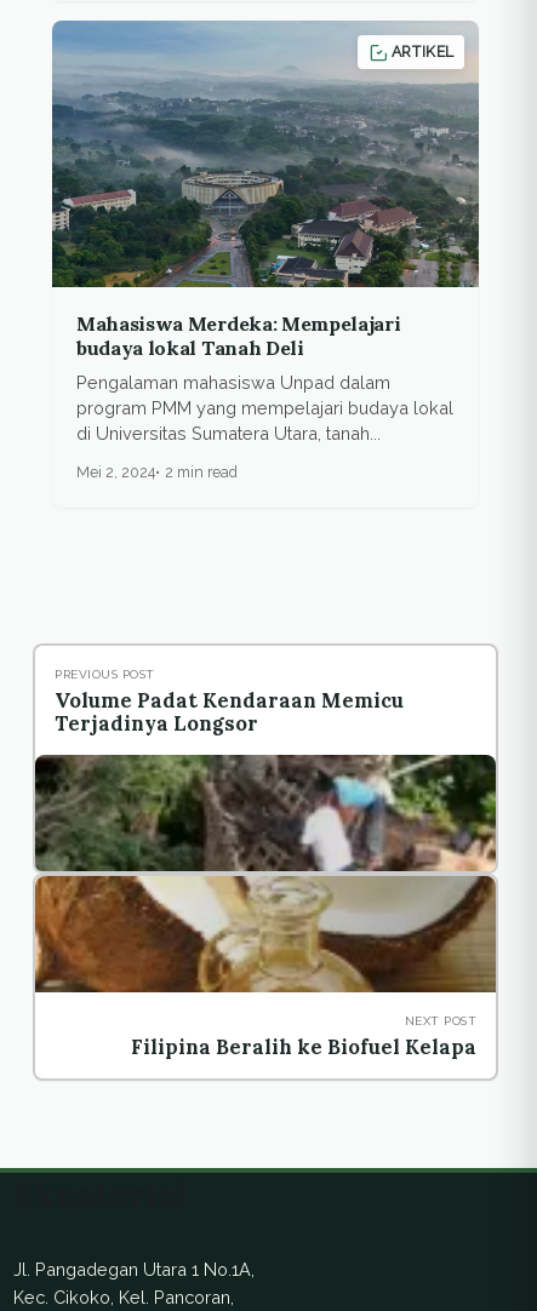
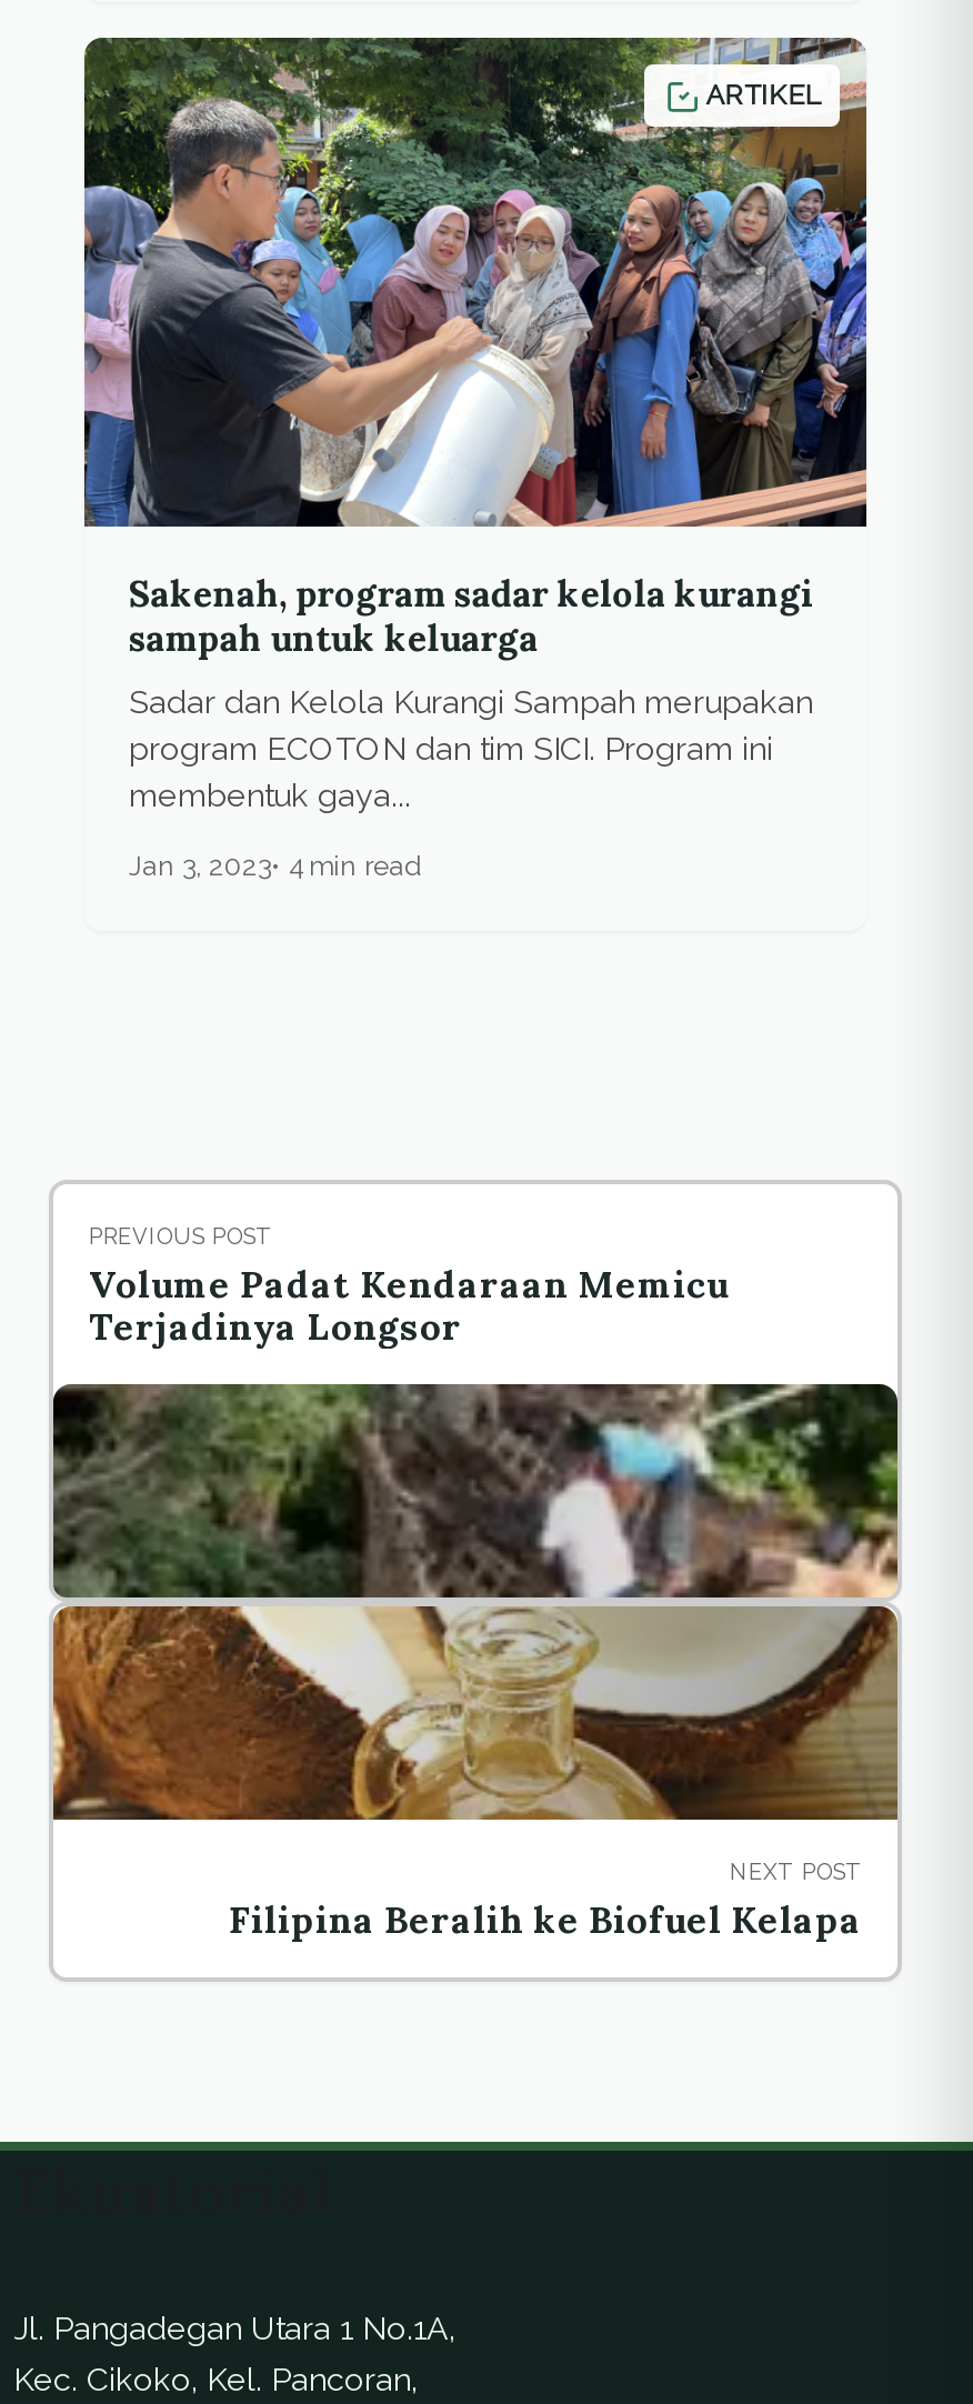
- [image]
- Mahasiswa Merdeka: Mempelajari
- budaya lokal Tanah Deli
+ [image]
+ Sakenah, program sadar kelola kurangi
+ sampah untuk keluarga

- Pengalaman mahasiswa Unpad dalam
- program PMM yang mempelajari budaya lokal
- di Universitas Sumatera Utara, tanah...
+ Sadar dan Kelola Kurangi Sampah merupakan
+ program ECOTON dan tim SICI. Program ini
+ membentuk gaya...

- Mei 2, 2024 2 min read
+ Jan 3, 2023 4 min read
